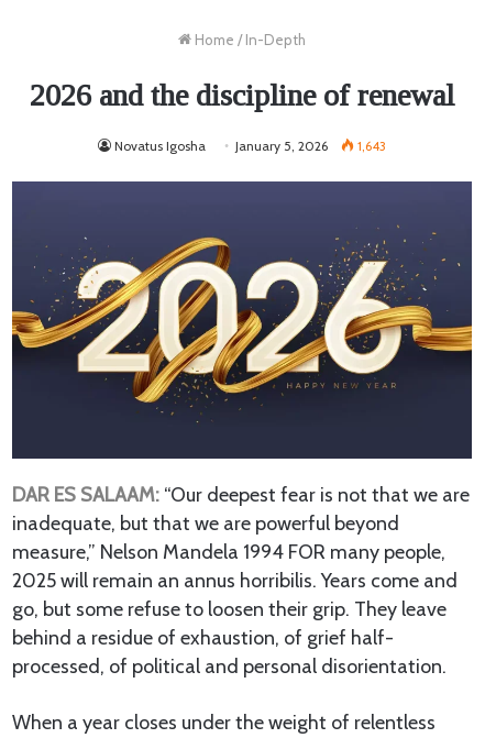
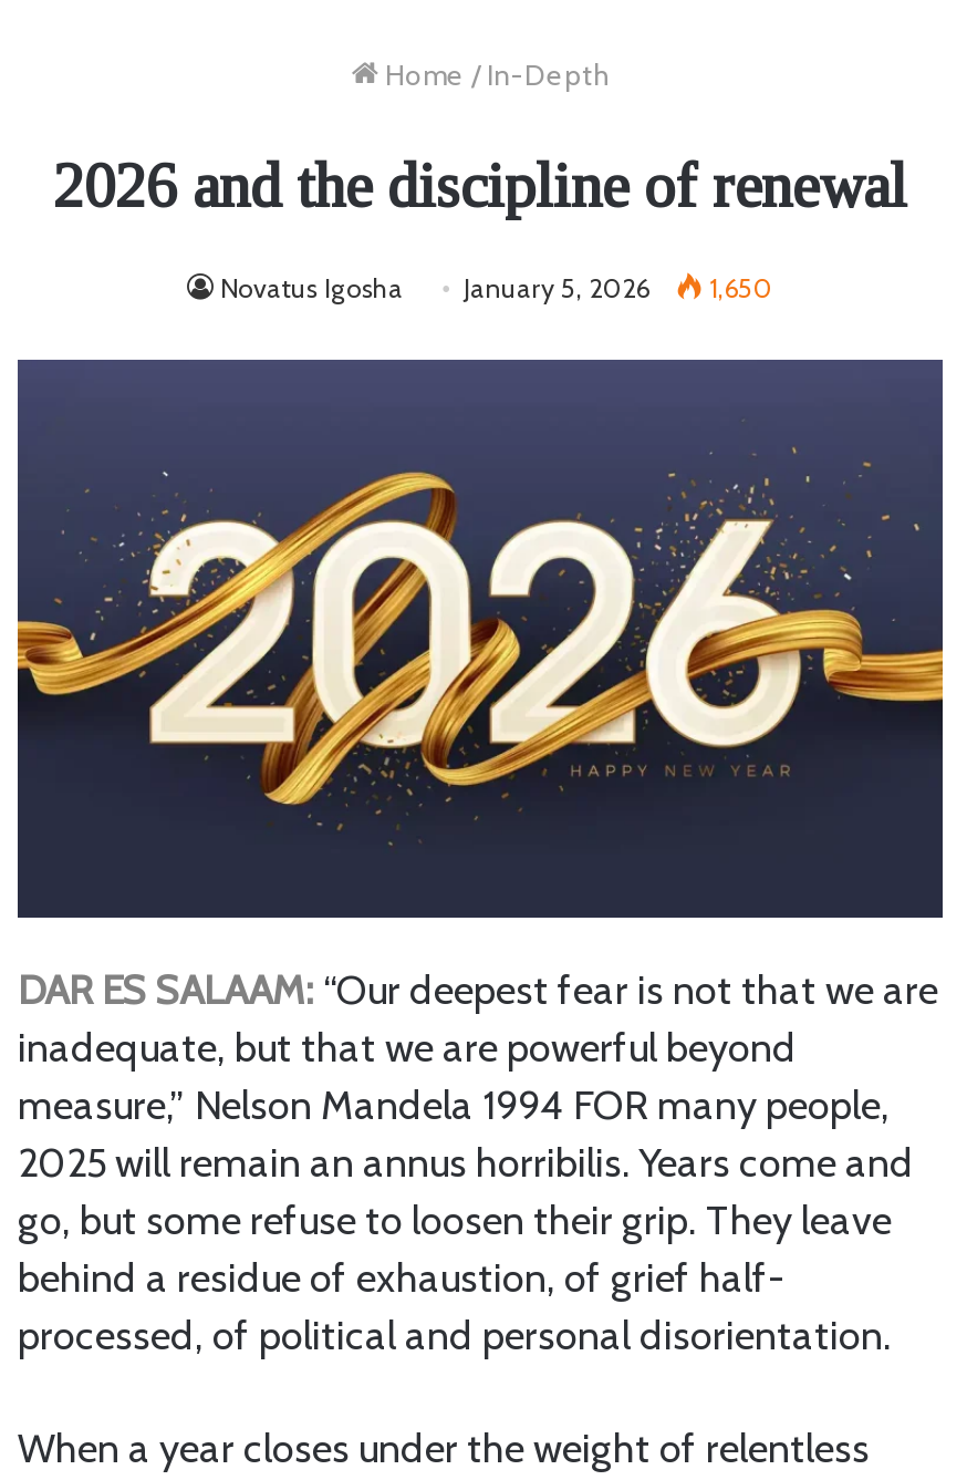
- Novatus Igosha January 5, 2026 1,643
+ Novatus Igosha January 5, 2026 1,650
